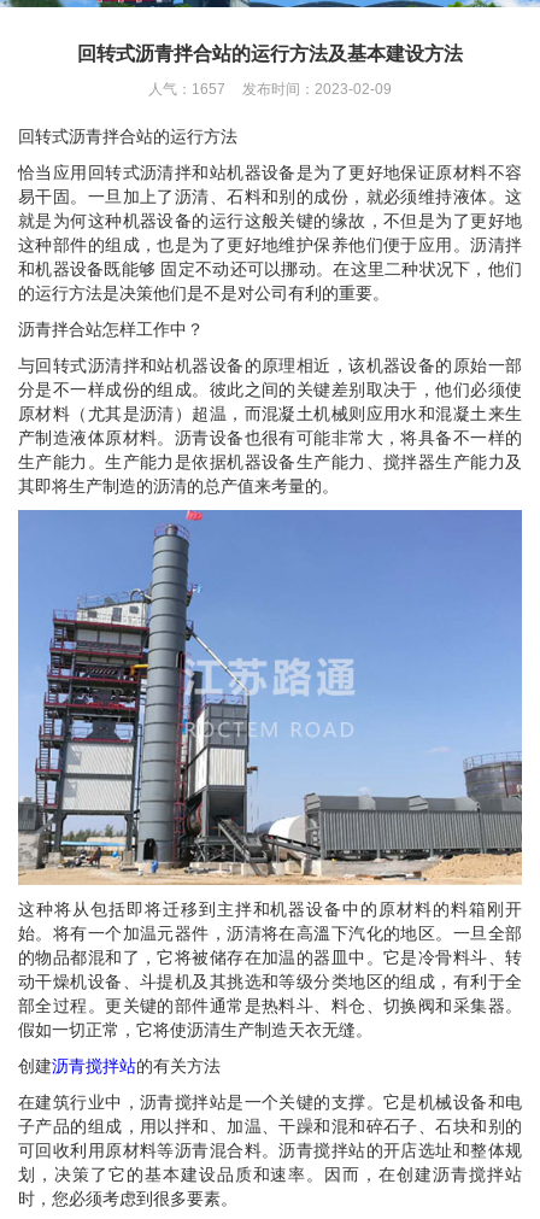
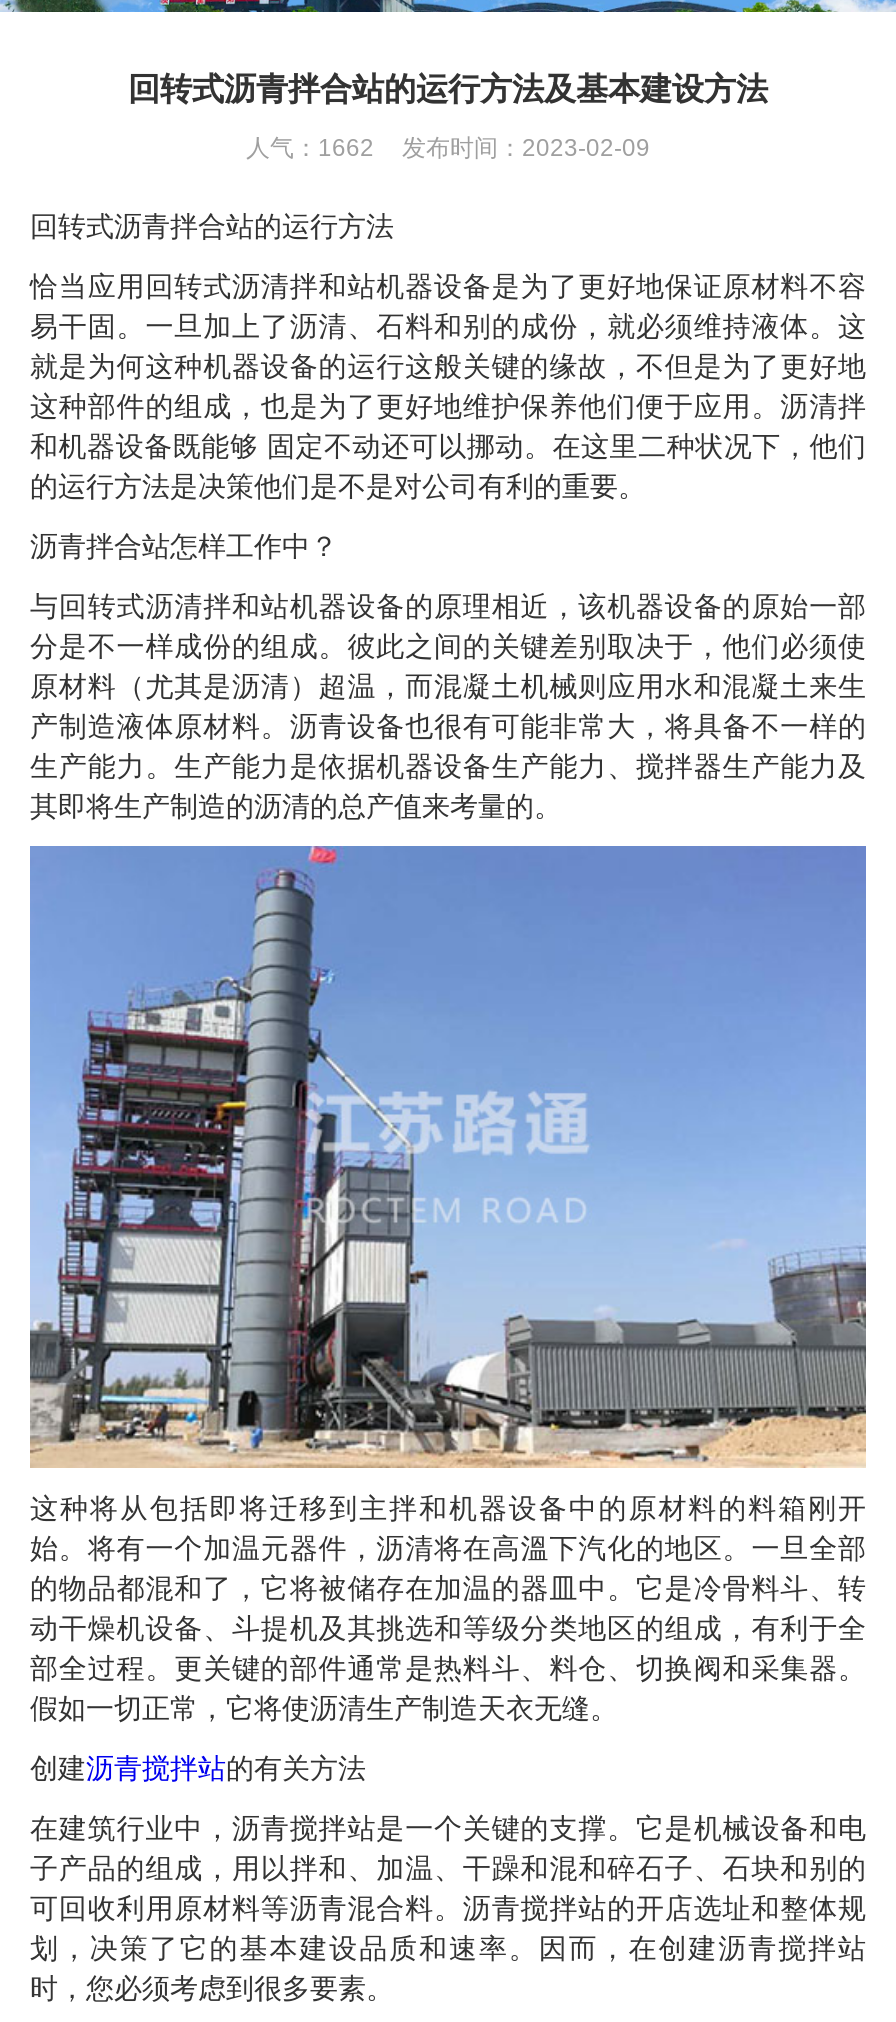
- 人气：1657 发布时间：2023-02-09
+ 人气：1662 发布时间：2023-02-09
